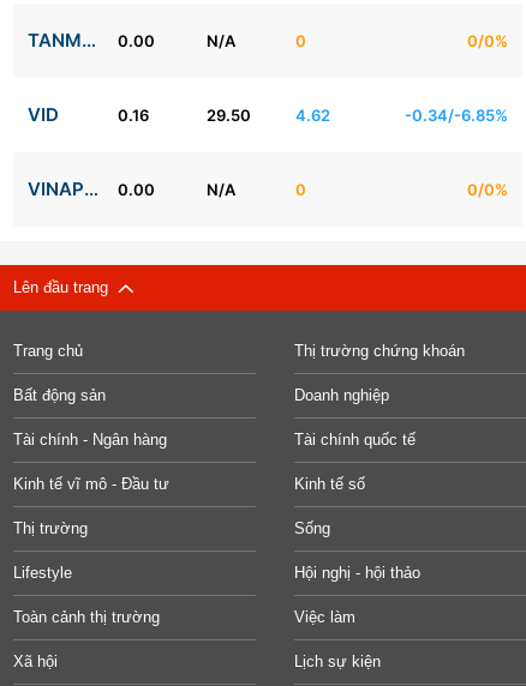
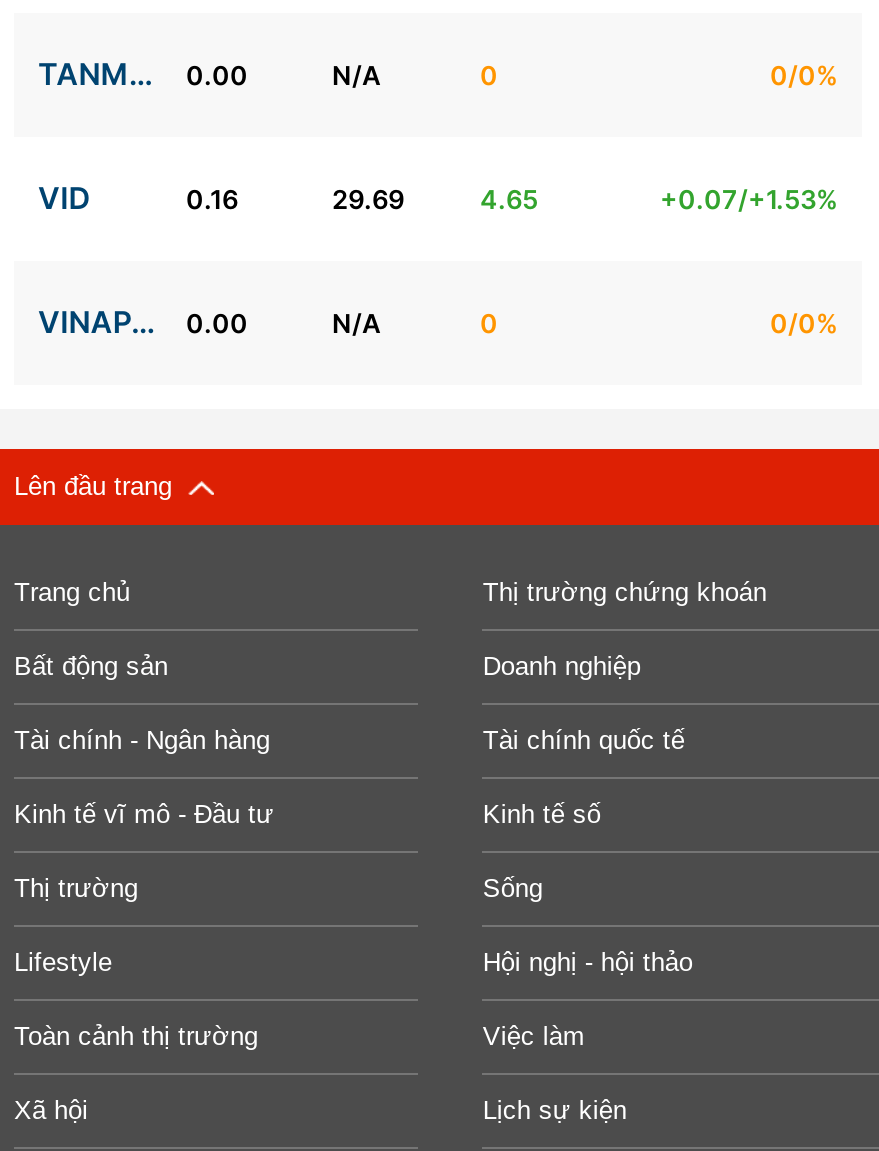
- 29.50
+ 29.69

- 4.62
+ 4.65

- -0.34/-6.85%
+ +0.07/+1.53%
